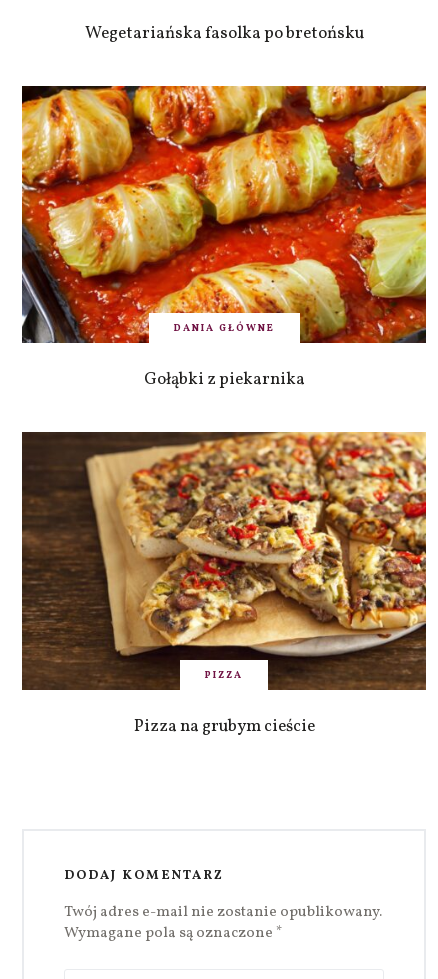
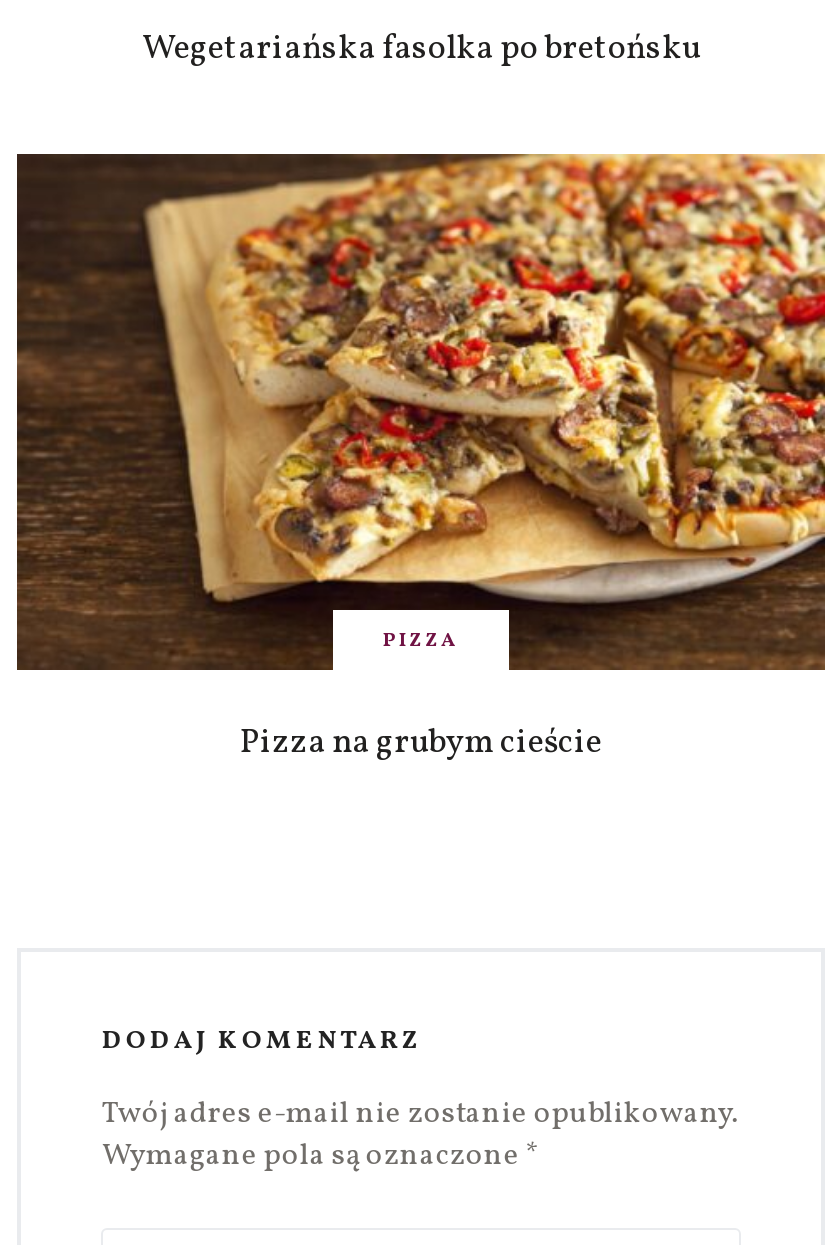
- [image]
- DANIA GŁÓWNE
- Gołąbki z piekarnika
